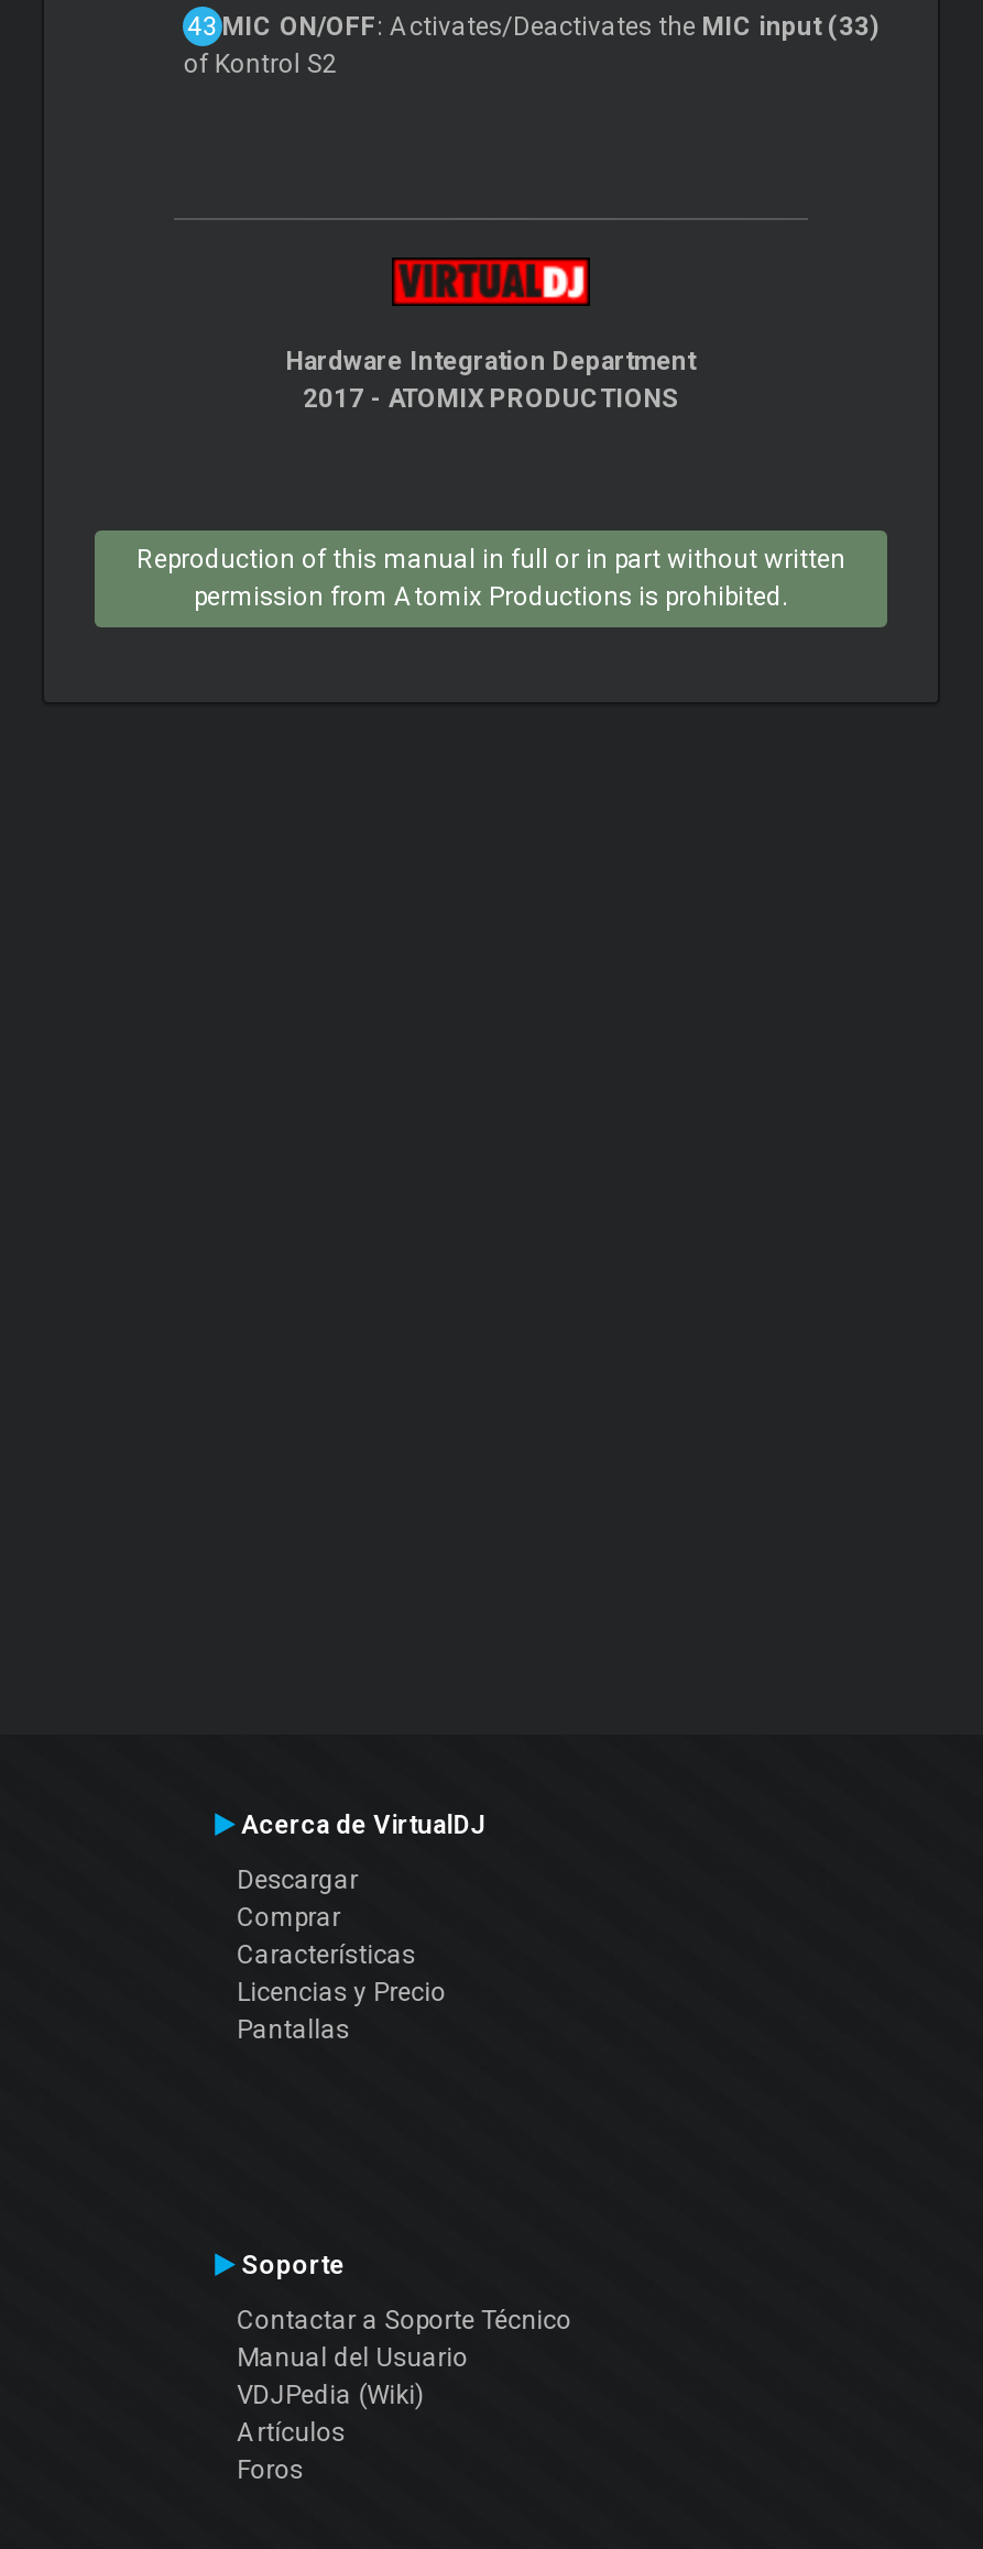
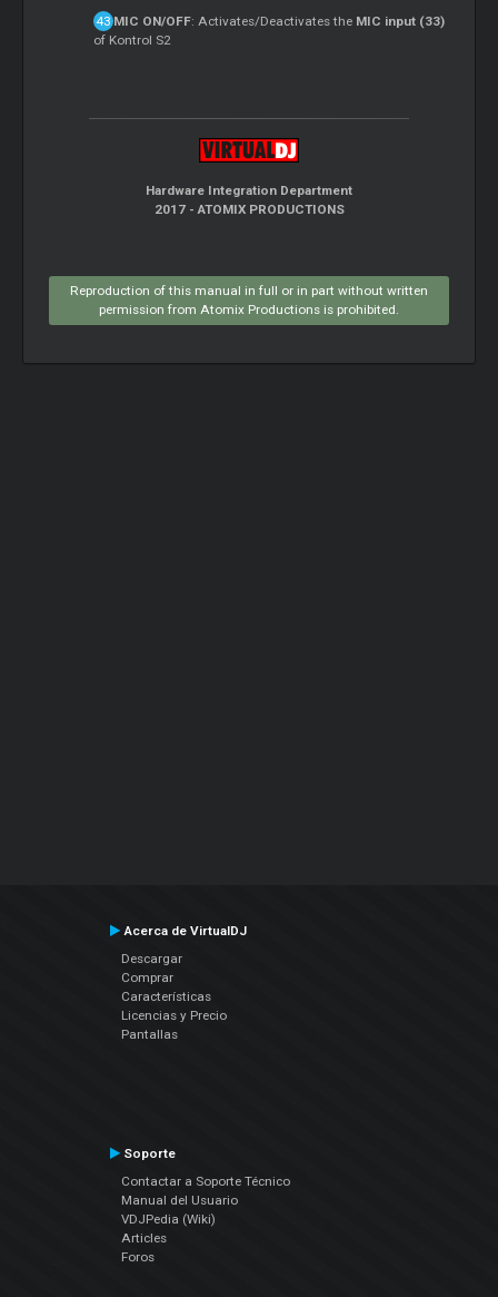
- Artículos
+ Articles
